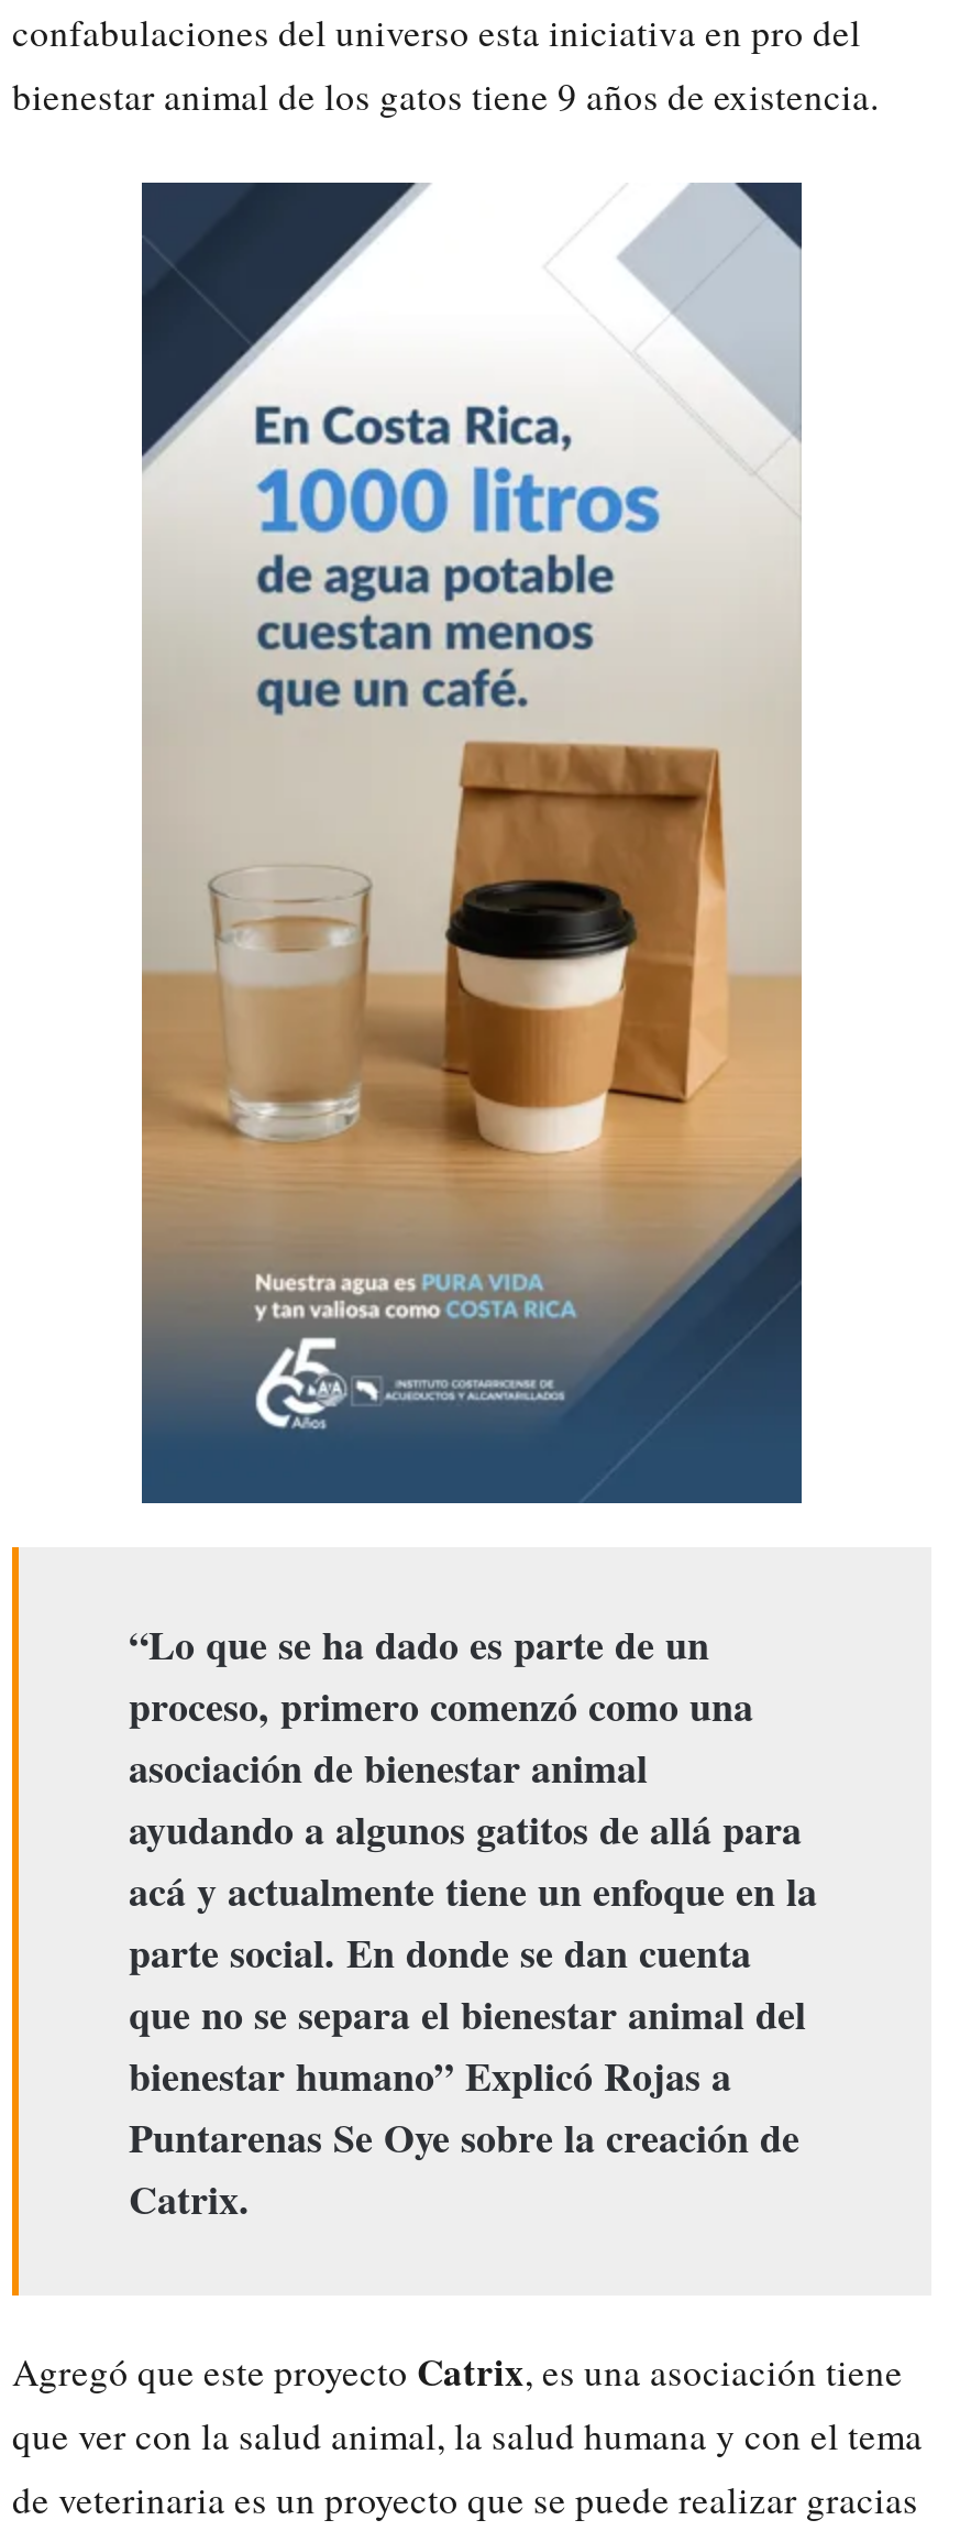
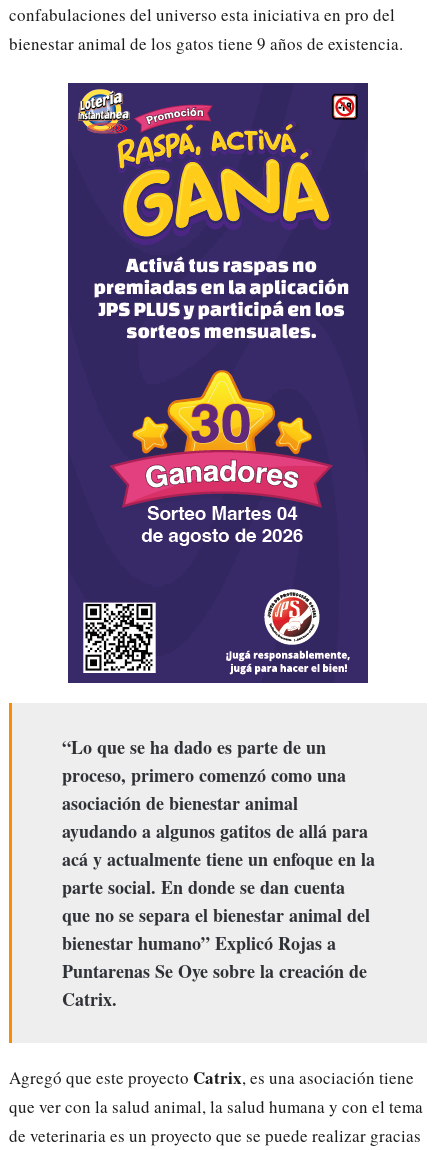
- [image]
+ [image]
